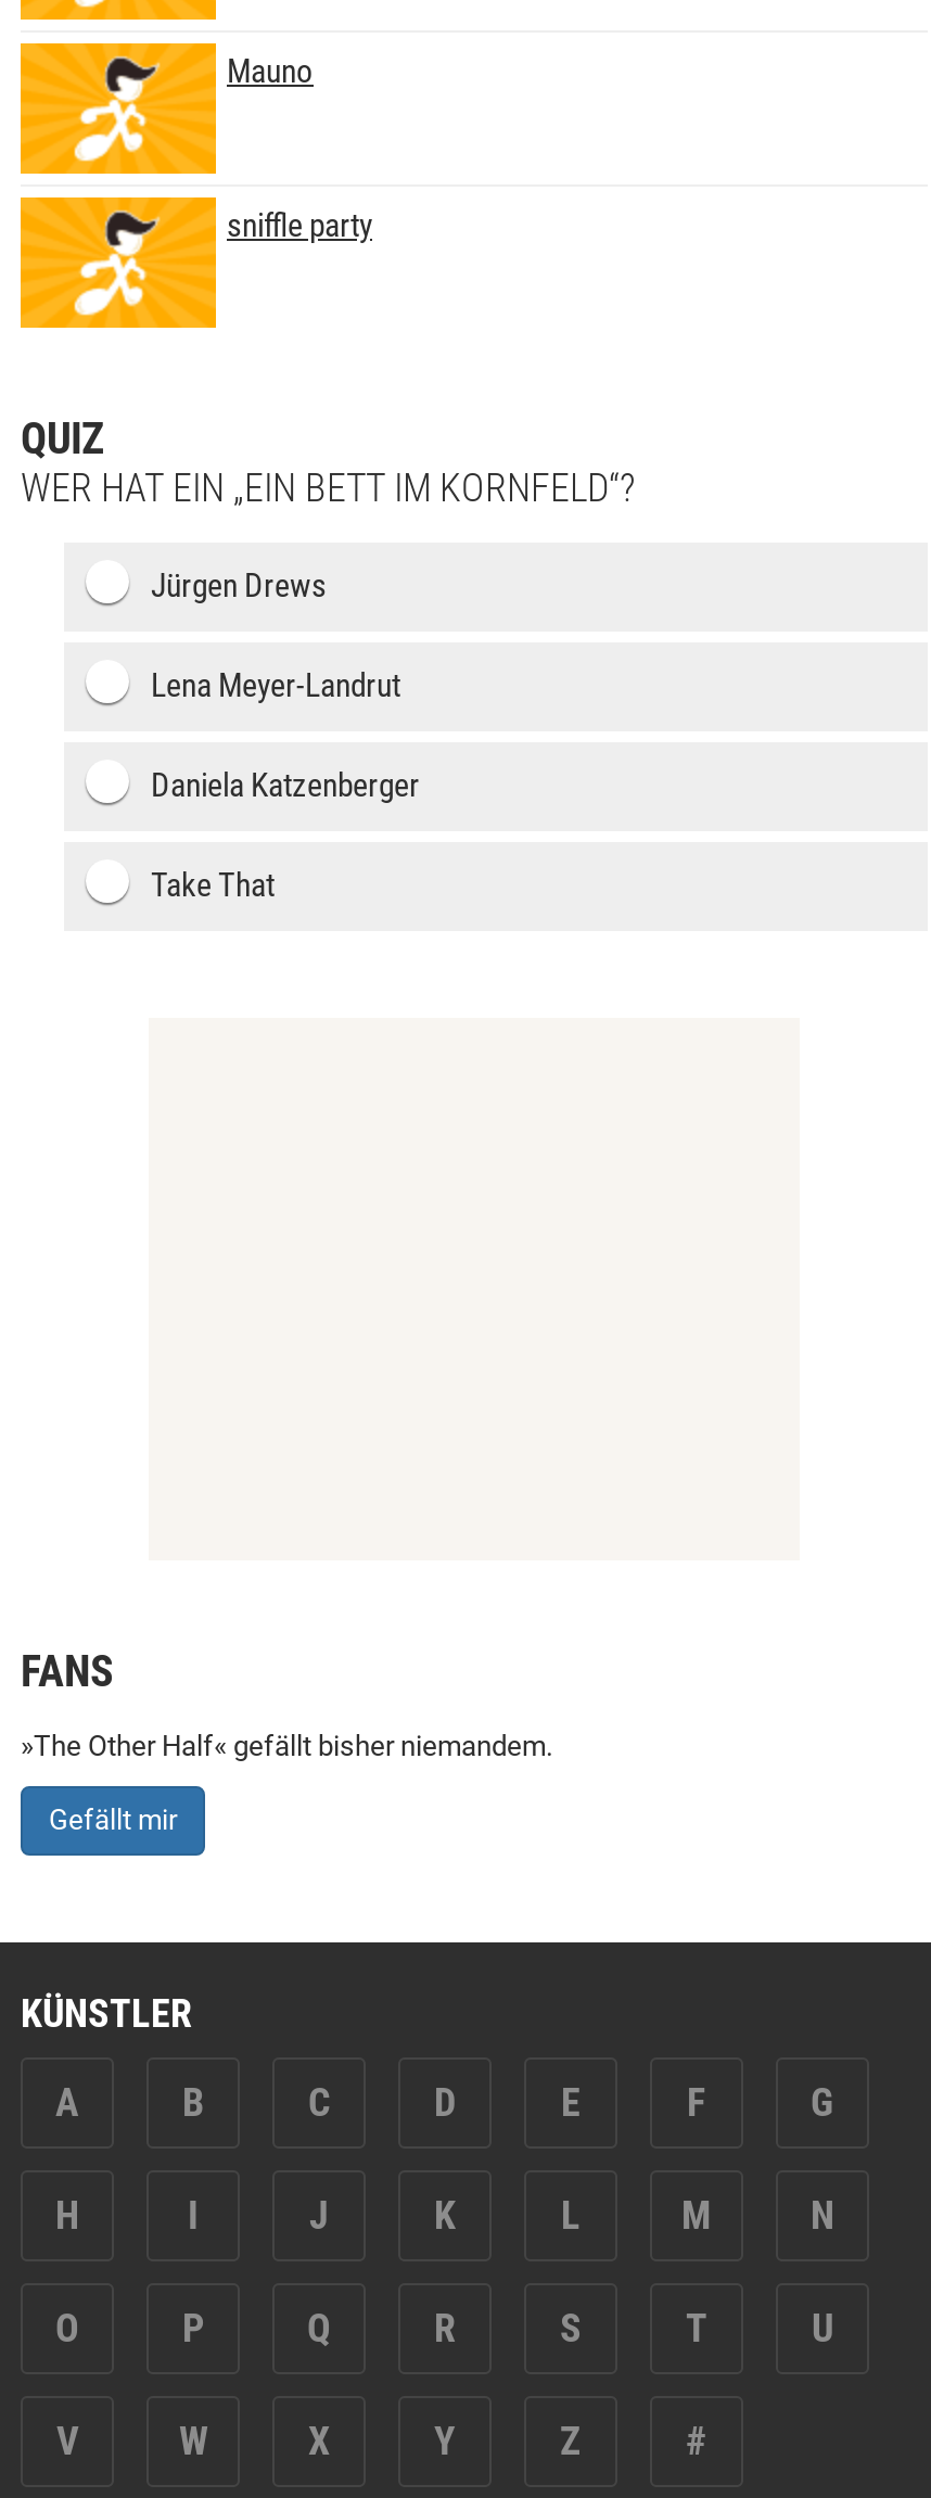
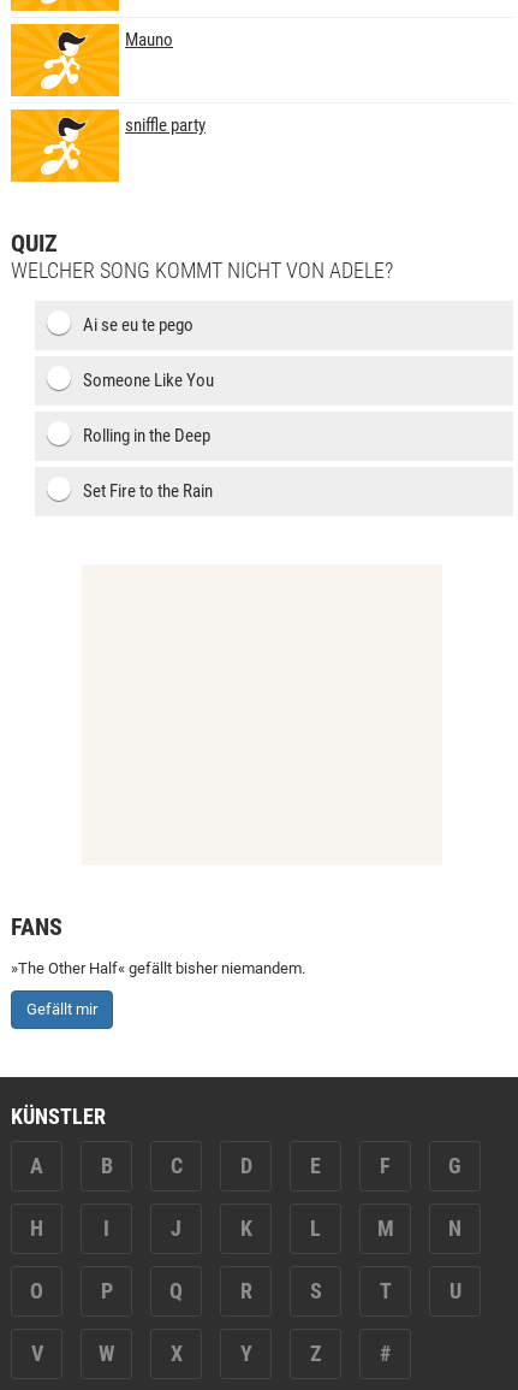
- WER HAT EIN „EIN BETT IM KORNFELD“?
+ WELCHER SONG KOMMT NICHT VON ADELE?

- Jürgen Drews
+ Ai se eu te pego

- Lena Meyer-Landrut
+ Someone Like You

- Daniela Katzenberger
+ Rolling in the Deep

- Take That
+ Set Fire to the Rain
